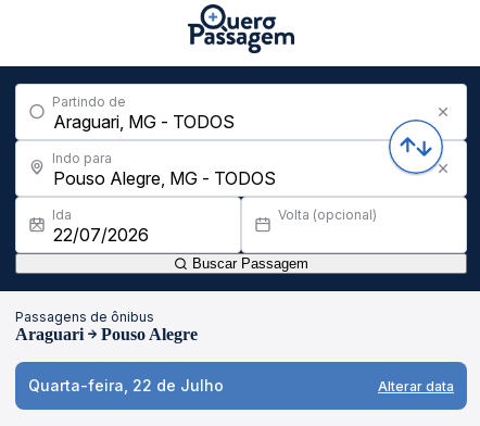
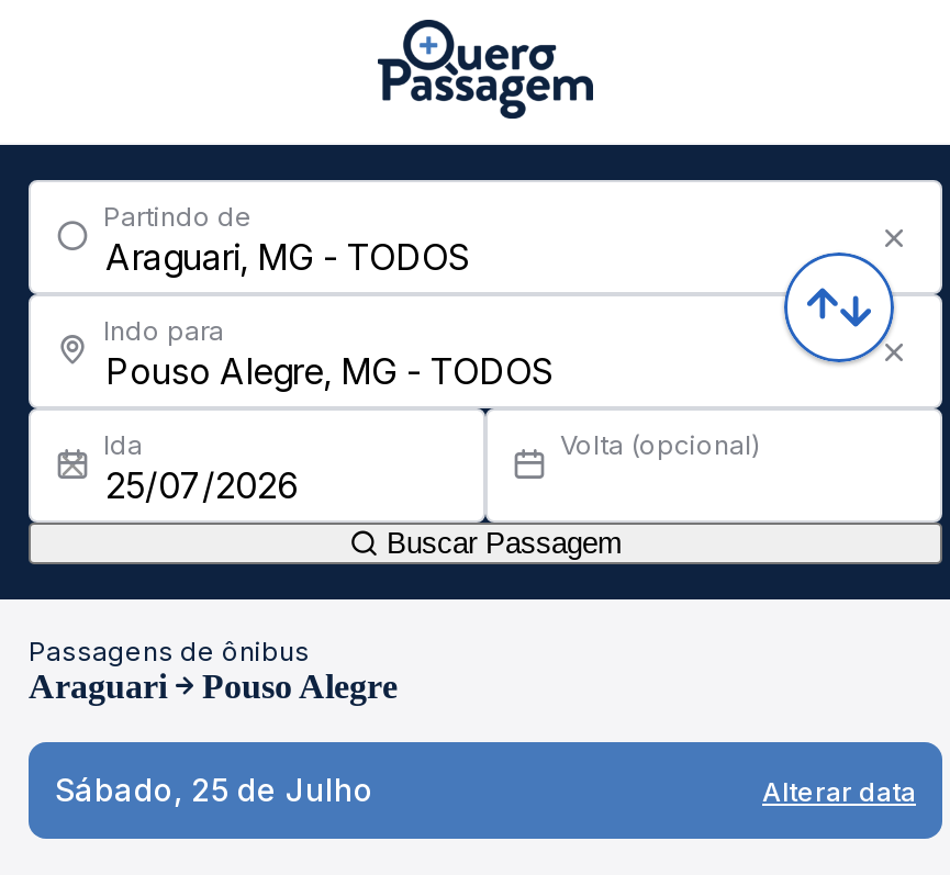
- Quarta-feira, 22 de Julho
+ Sábado, 25 de Julho
